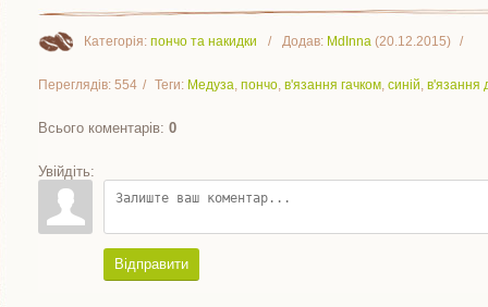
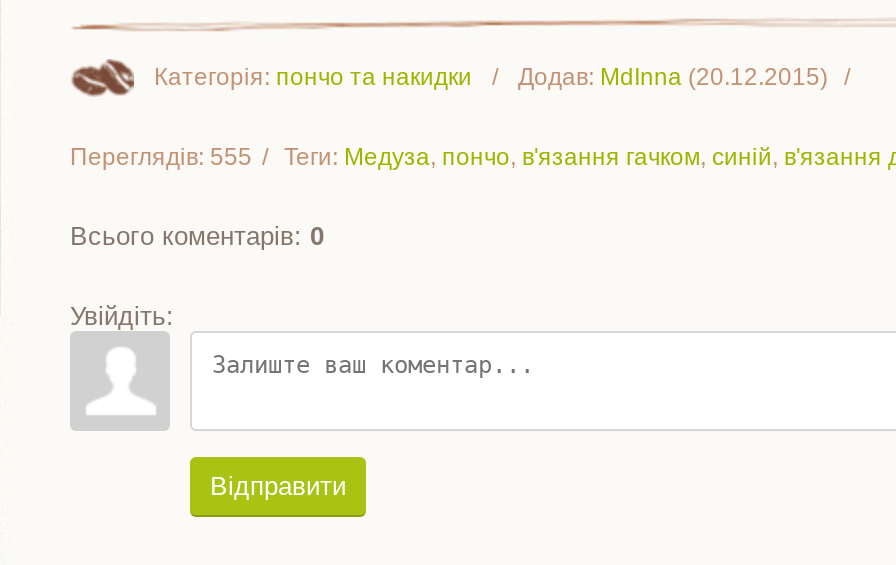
- Переглядів: 554
+ Переглядів: 555
